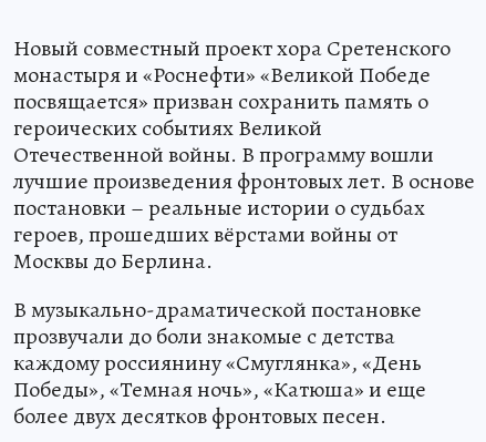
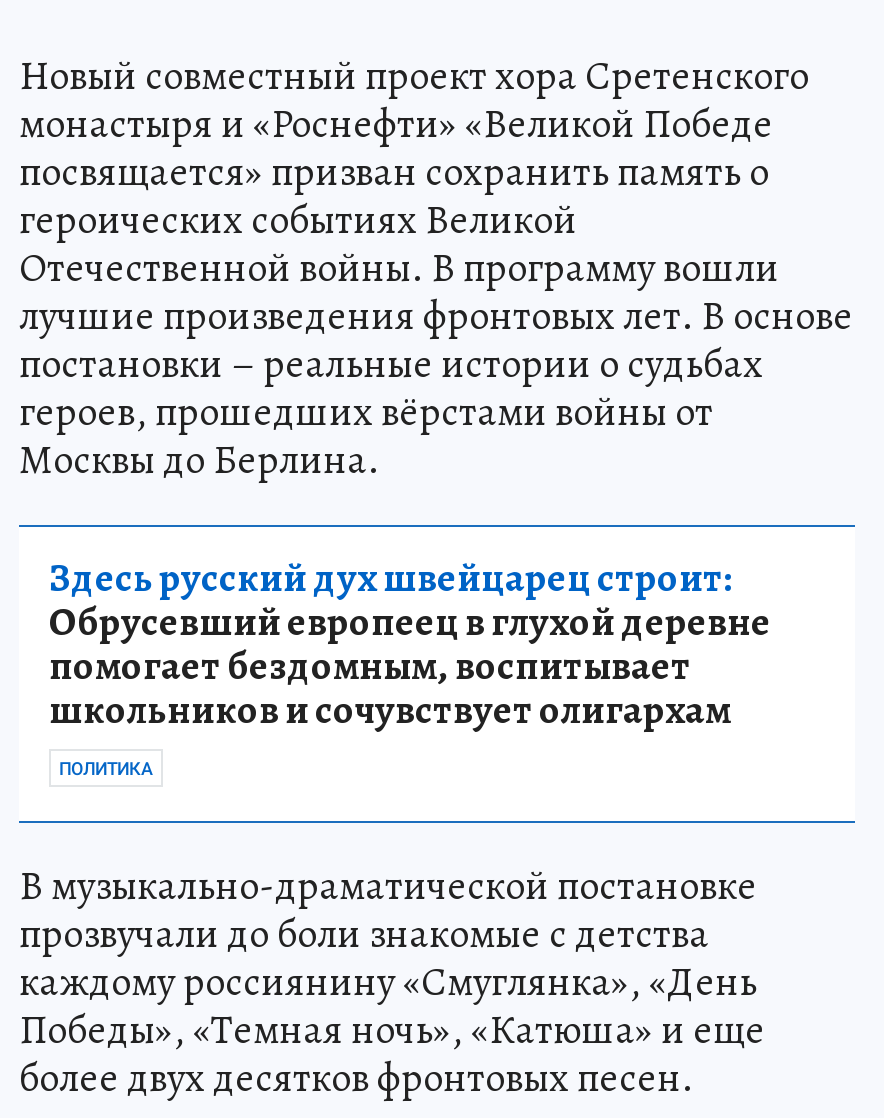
+ Здесь русский дух швейцарец строит:
+ Обрусевший европеец в глухой деревне
+ помогает бездомным, воспитывает
+ школьников и сочувствует олигархам
+ ПОЛИТИКА
